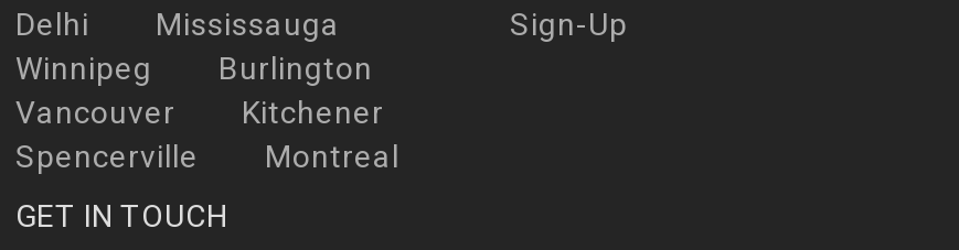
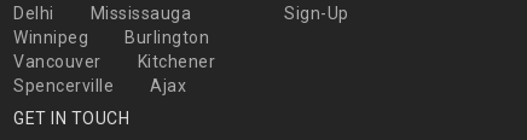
- Montreal
+ Ajax
